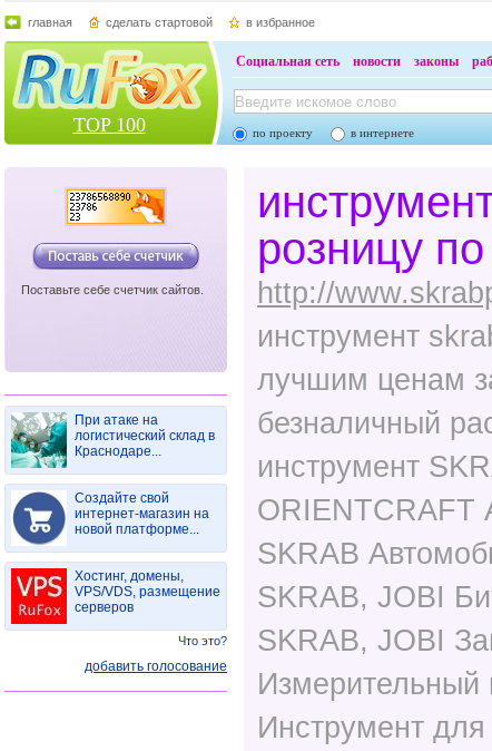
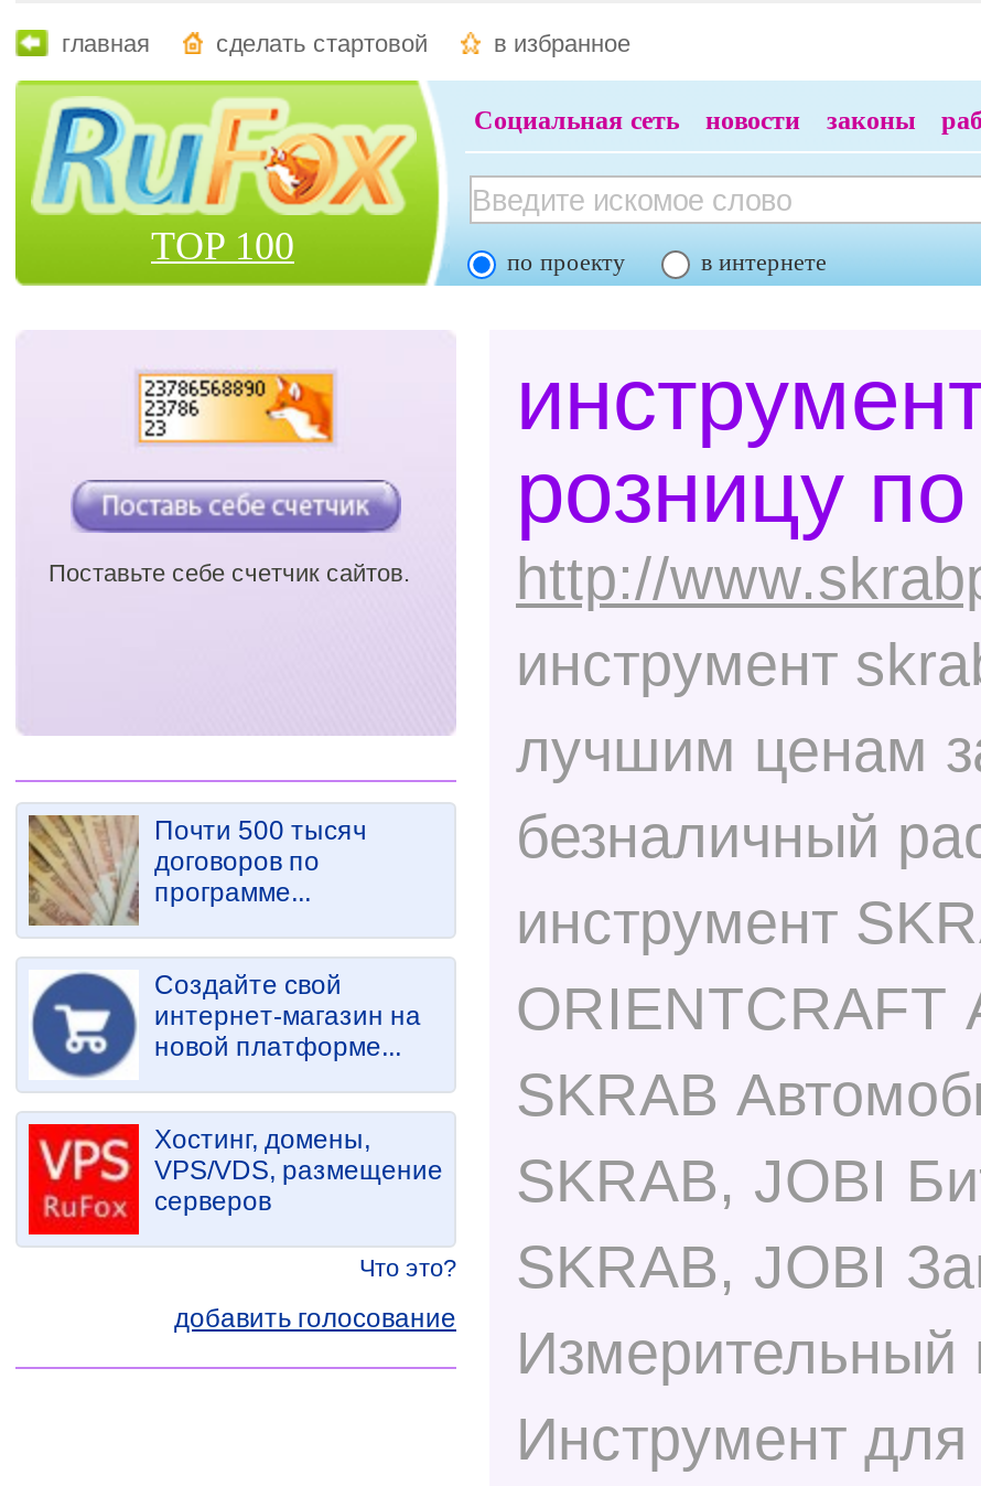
- [image]
- При атаке на
- логистический склад в
- Краснодаре...
+ [image]
+ Почти 500 тысяч
+ договоров по
+ программе...
